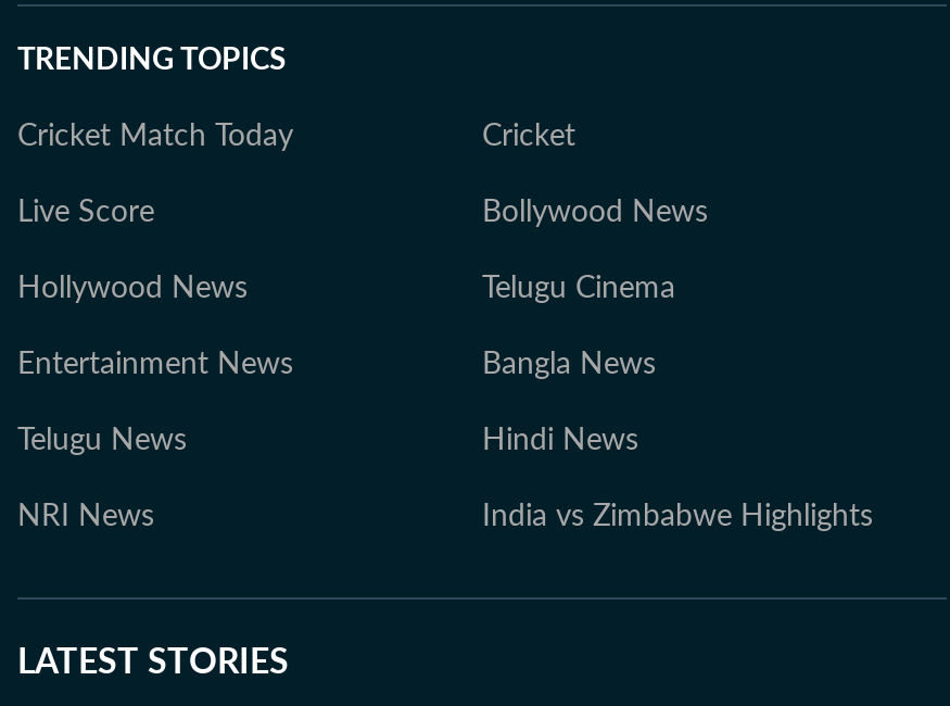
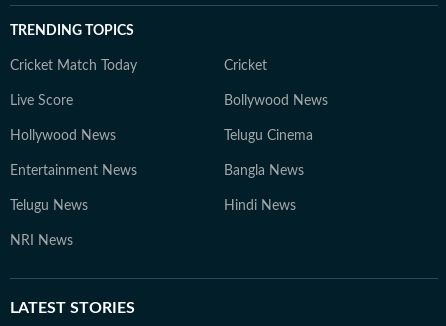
- India vs Zimbabwe Highlights
